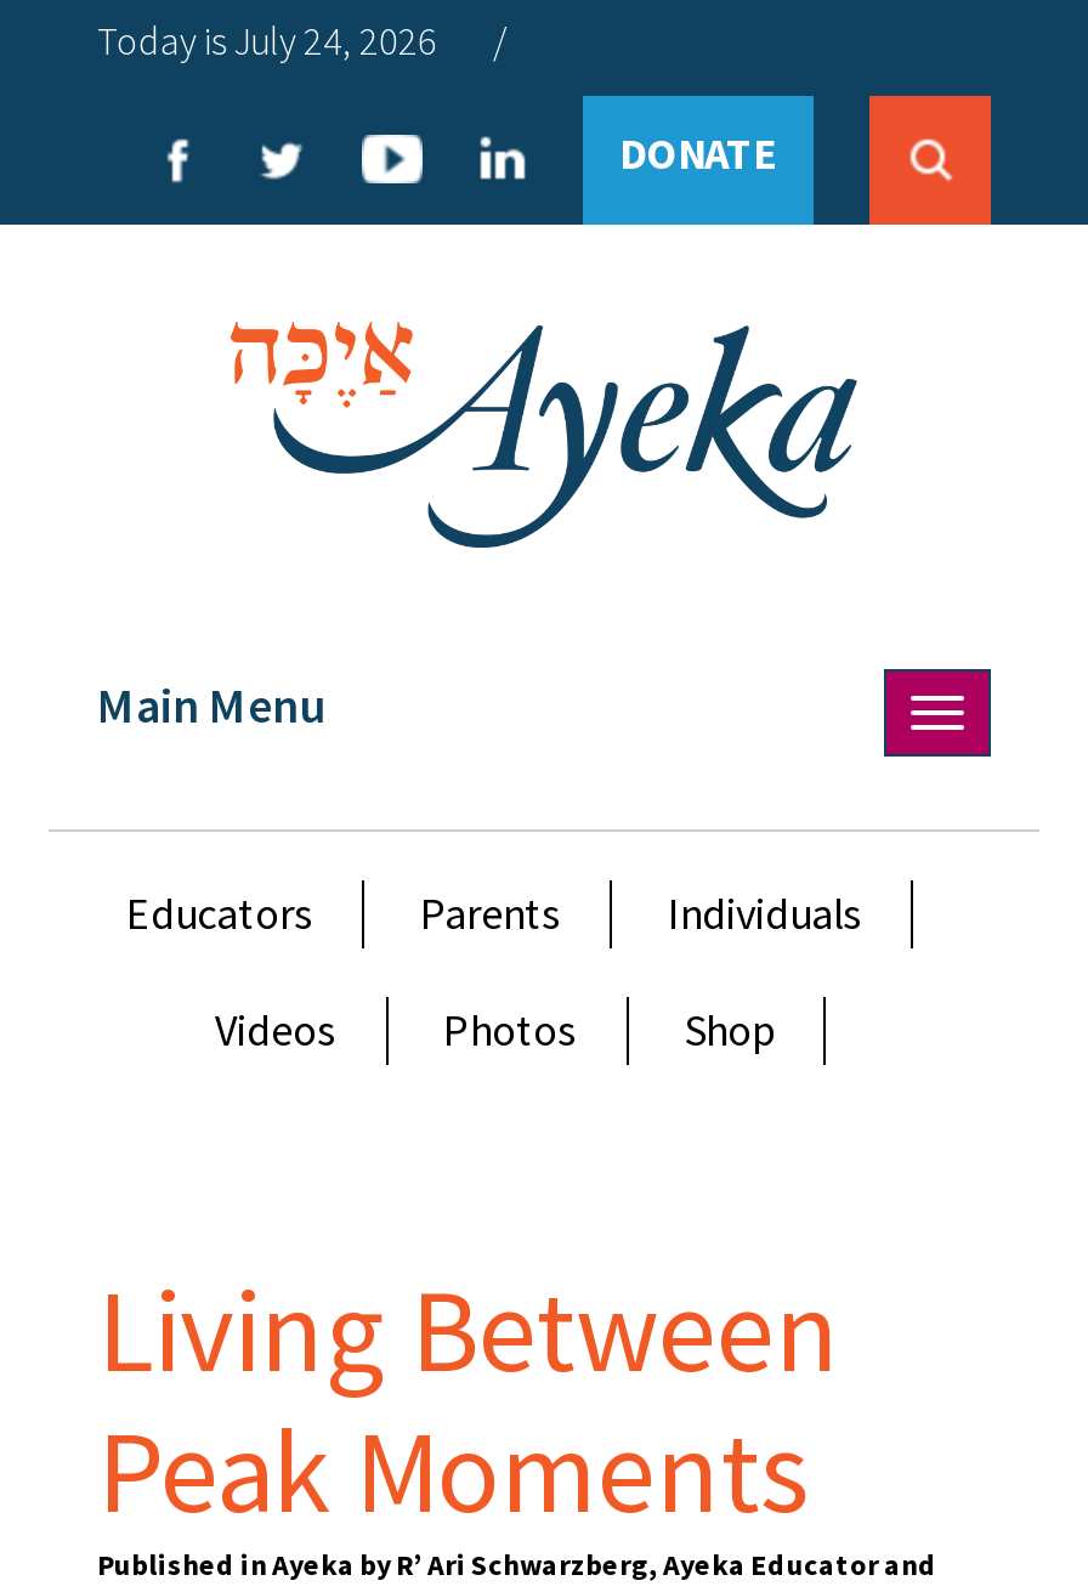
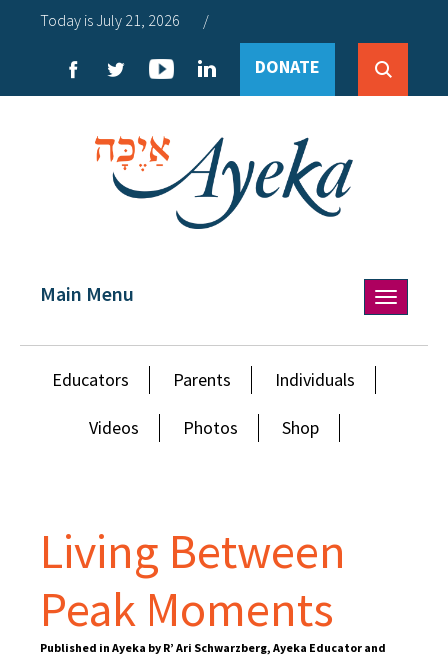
- Today is July 24, 2026
+ Today is July 21, 2026
